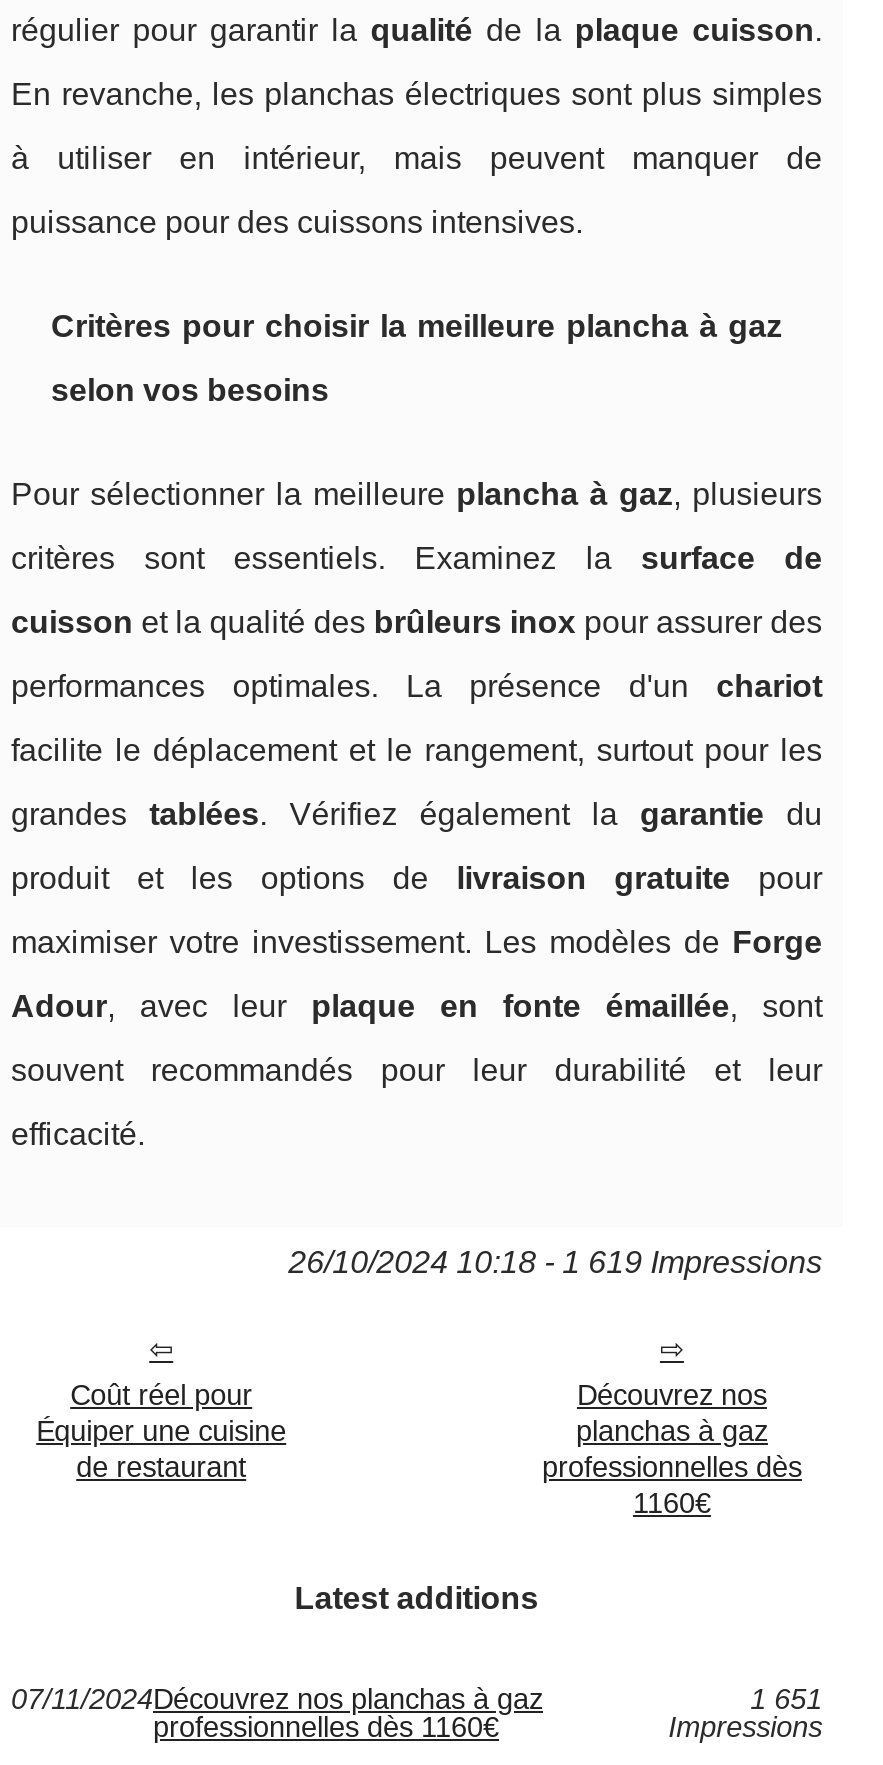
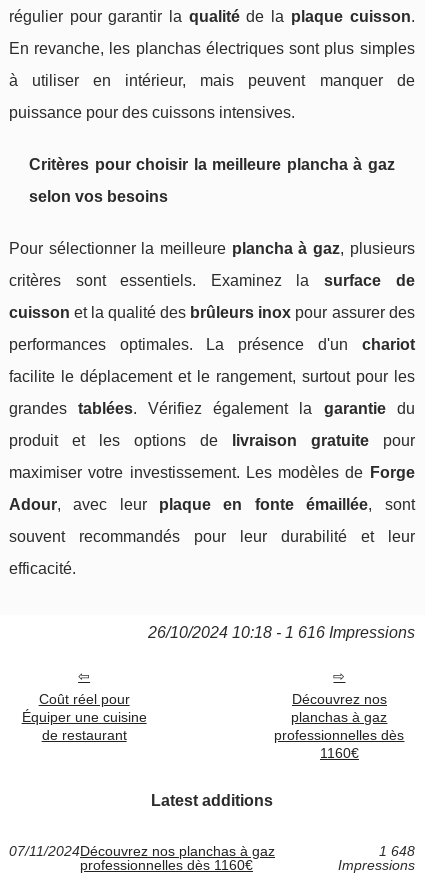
- 26/10/2024 10:18 - 1 619 Impressions
+ 26/10/2024 10:18 - 1 616 Impressions

- 1 651
+ 1 648
